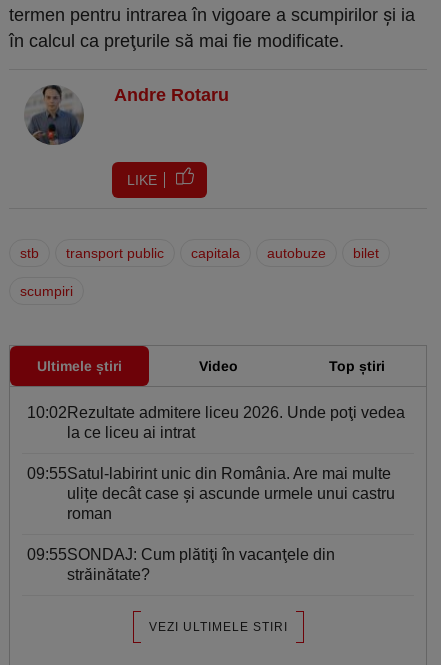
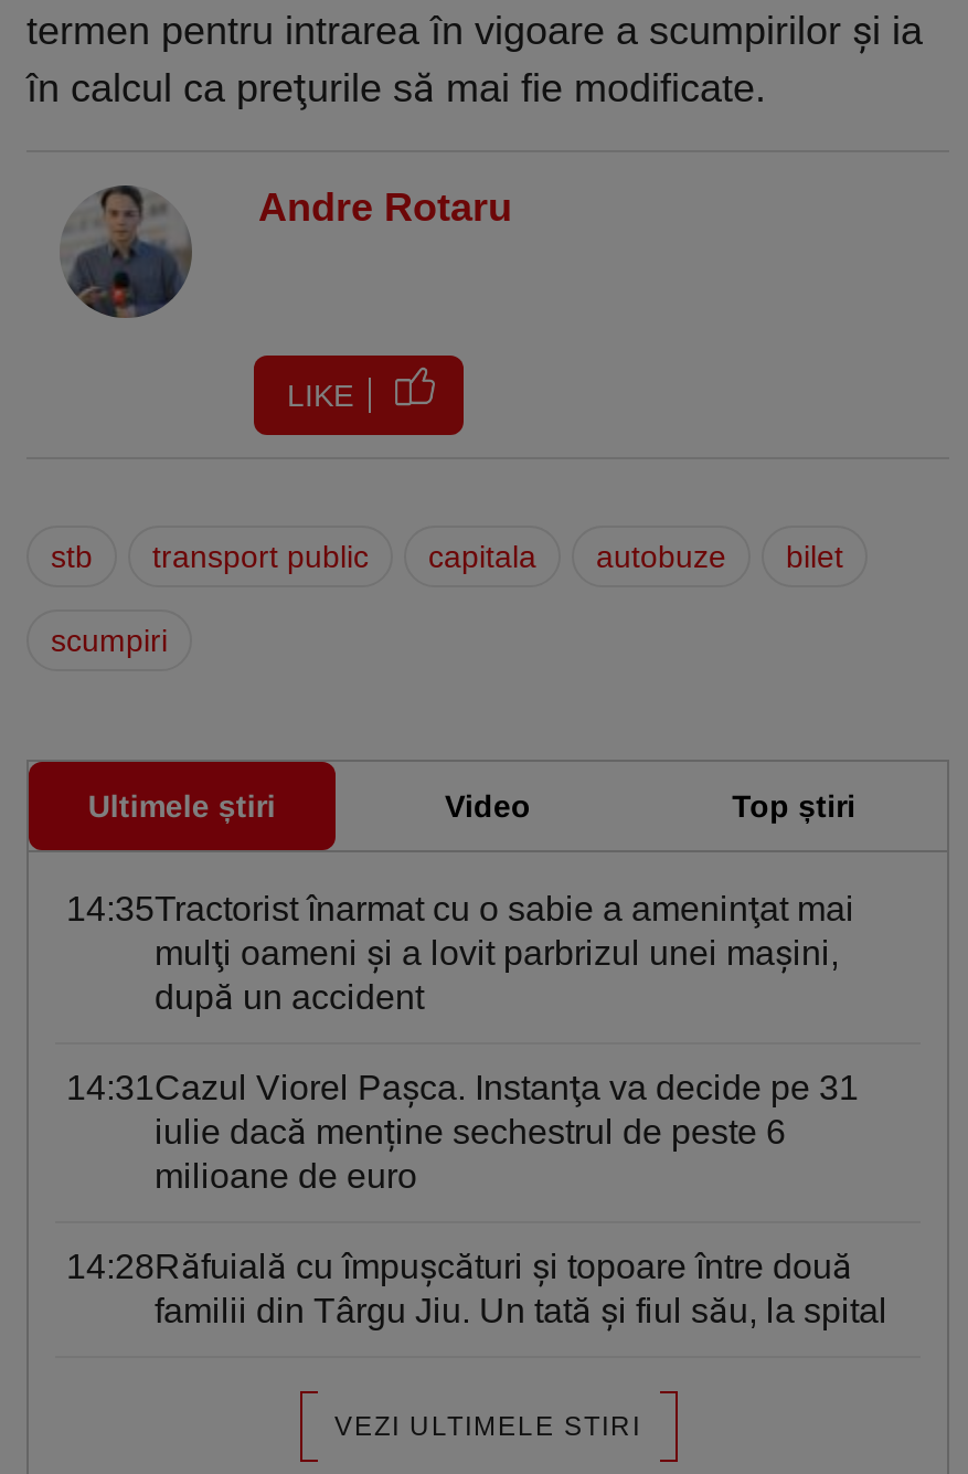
- 10:02Rezultate admitere liceu 2026. Unde poţi vedea
- la ce liceu ai intrat
+ 14:35Tractorist înarmat cu o sabie a ameninţat mai
+ mulţi oameni şi a lovit parbrizul unei maşini,
+ după un accident

- 09:55Satul-labirint unic din România. Are mai multe
- ulițe decât case și ascunde urmele unui castru
- roman
+ 14:31Cazul Viorel Pașca. Instanţa va decide pe 31
+ iulie dacă menține sechestrul de peste 6
+ milioane de euro

- 09:55SONDAJ: Cum plătiţi în vacanţele din
- străinătate?
+ 14:28Răfuială cu împuşcături şi topoare între două
+ familii din Târgu Jiu. Un tată şi fiul său, la spital
